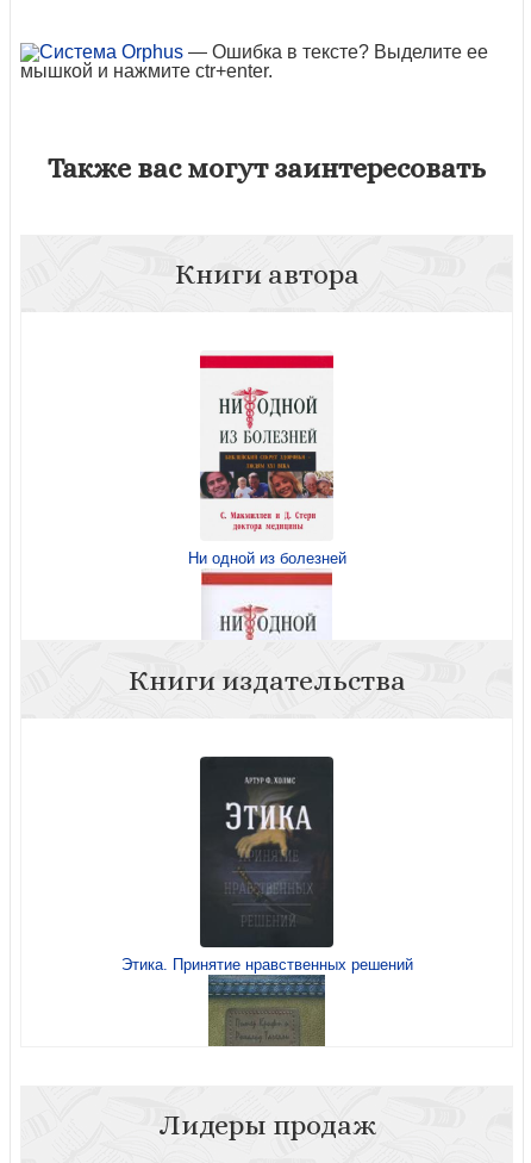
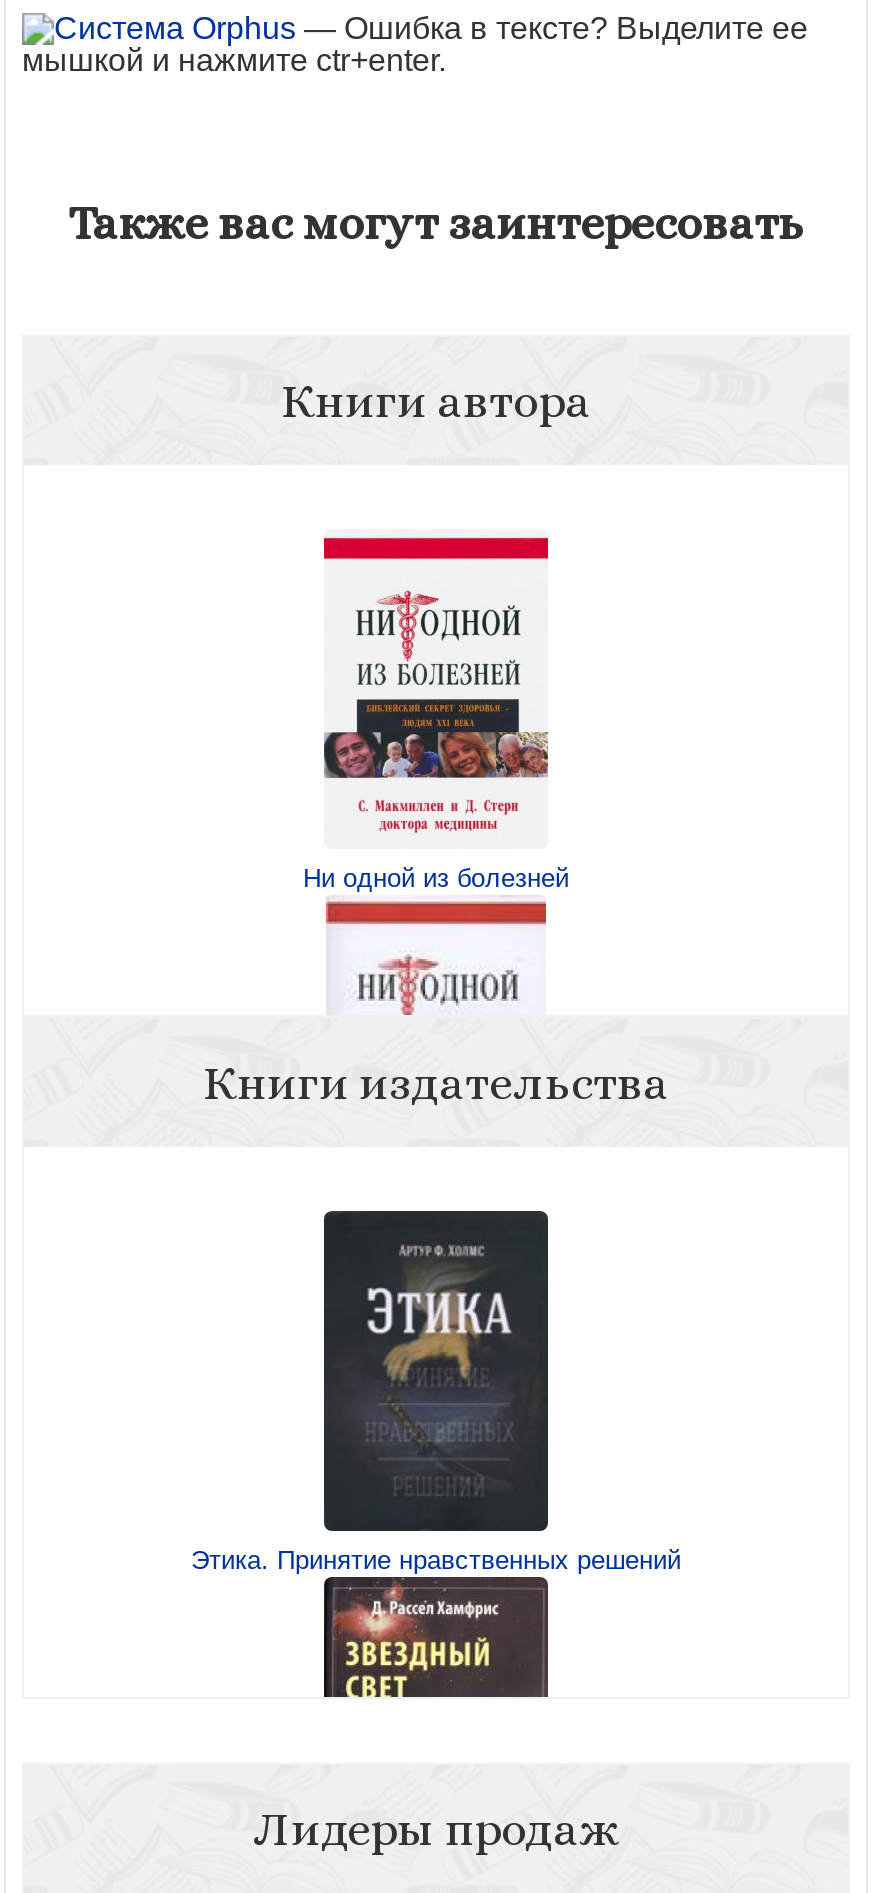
- [image]
+ [image]
